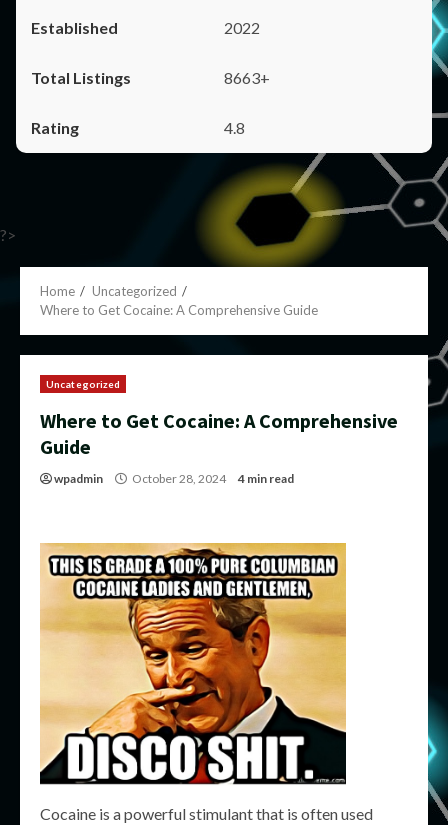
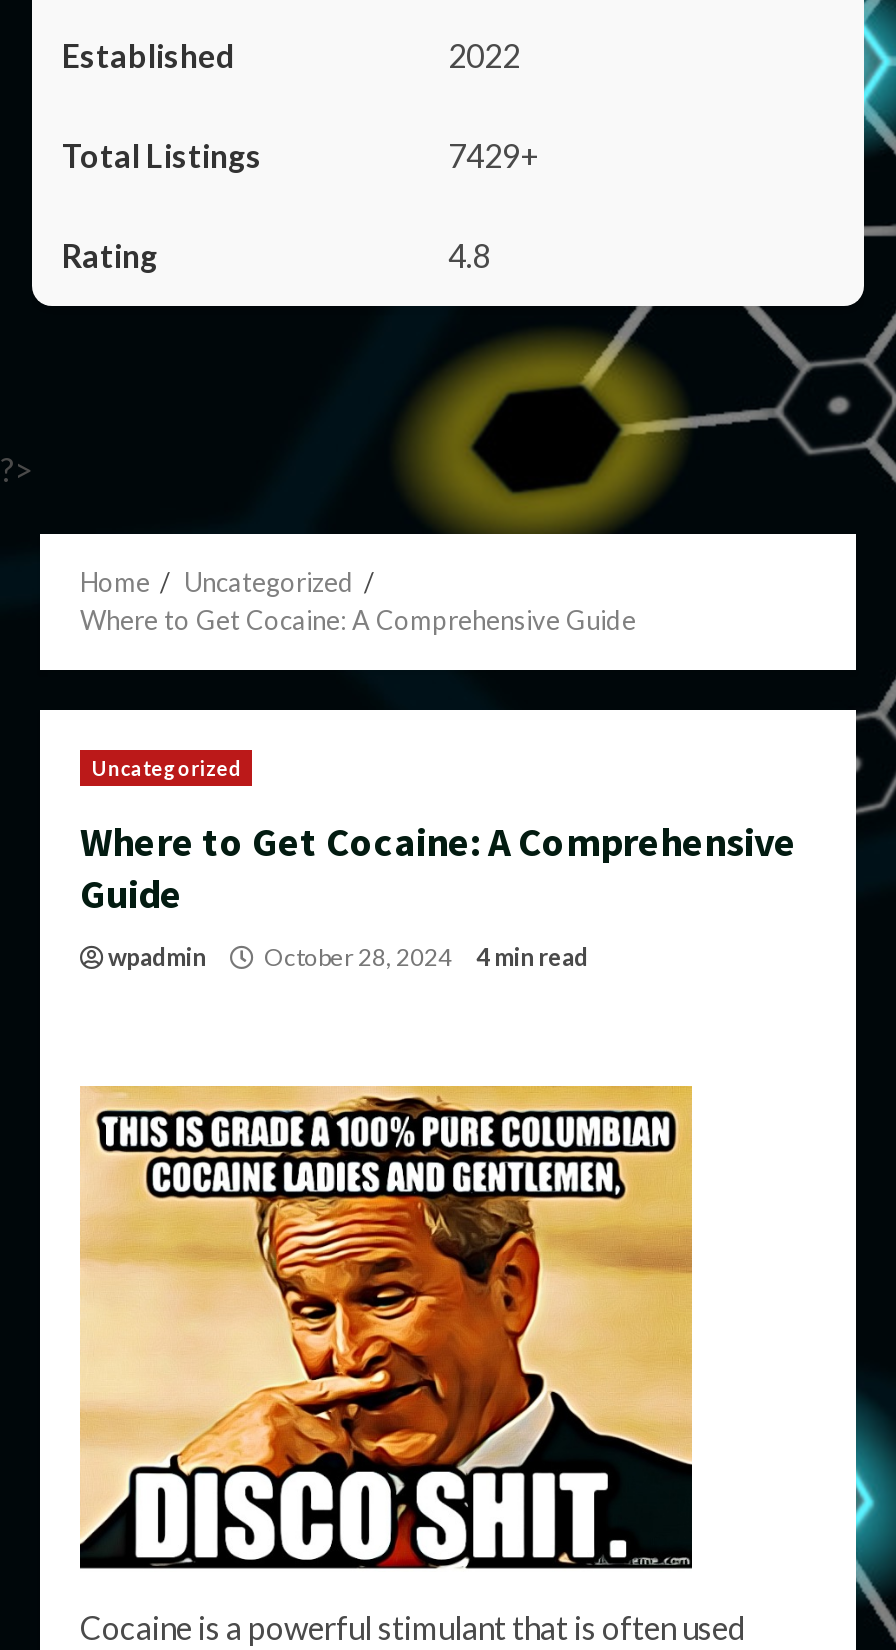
- 8663+
+ 7429+
